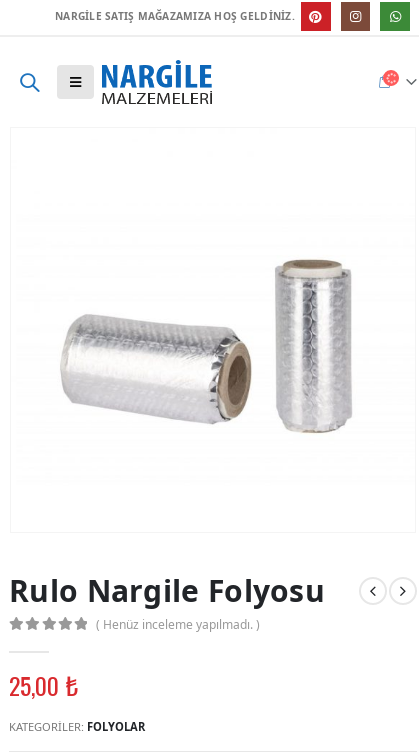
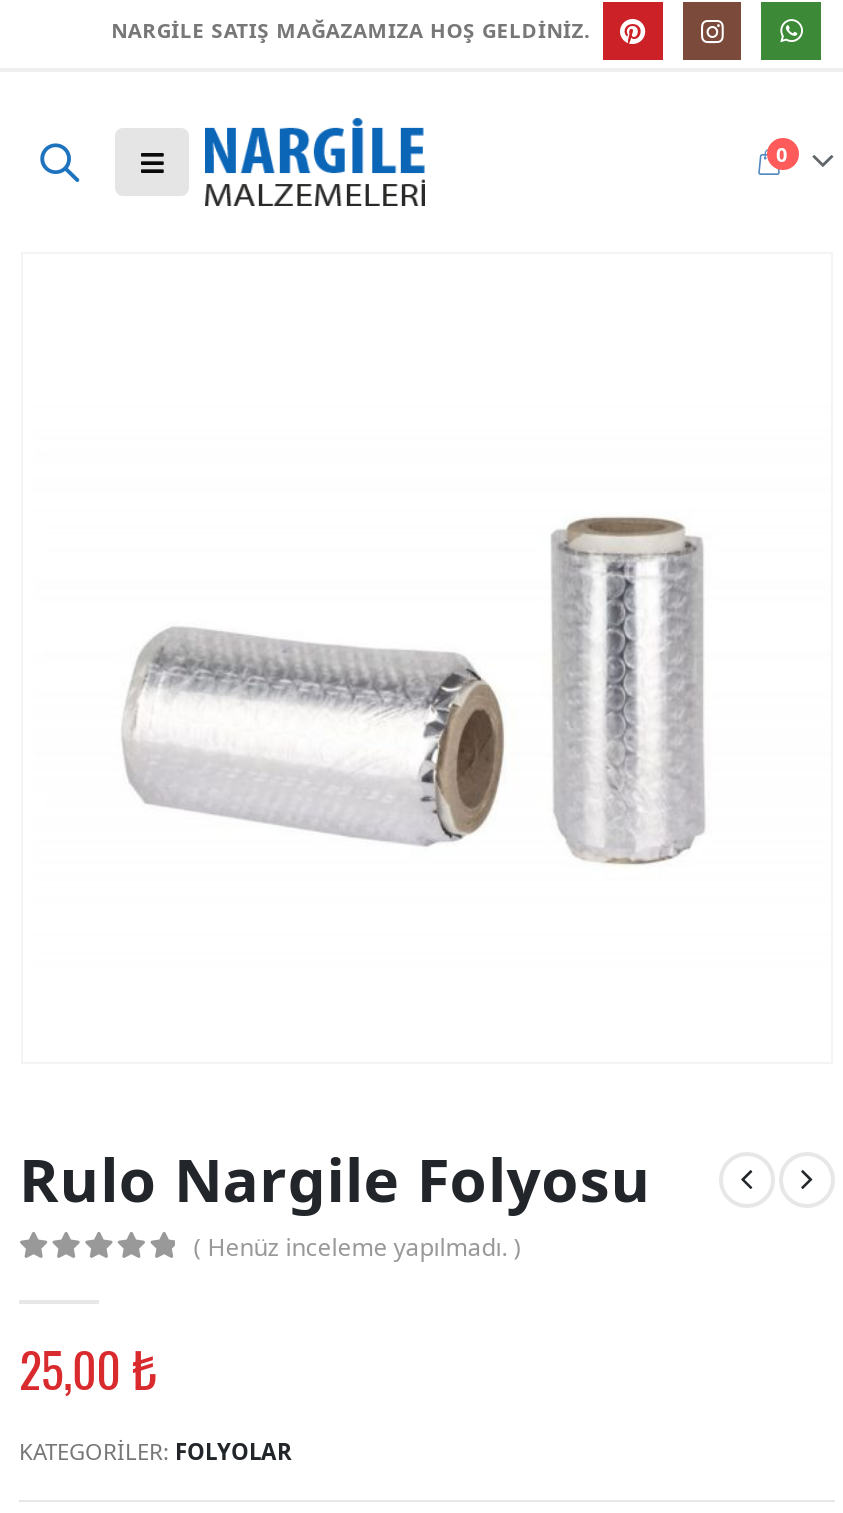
+ 0
